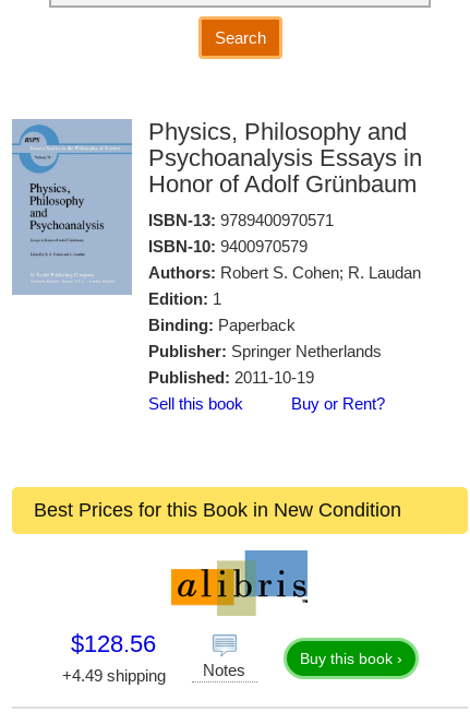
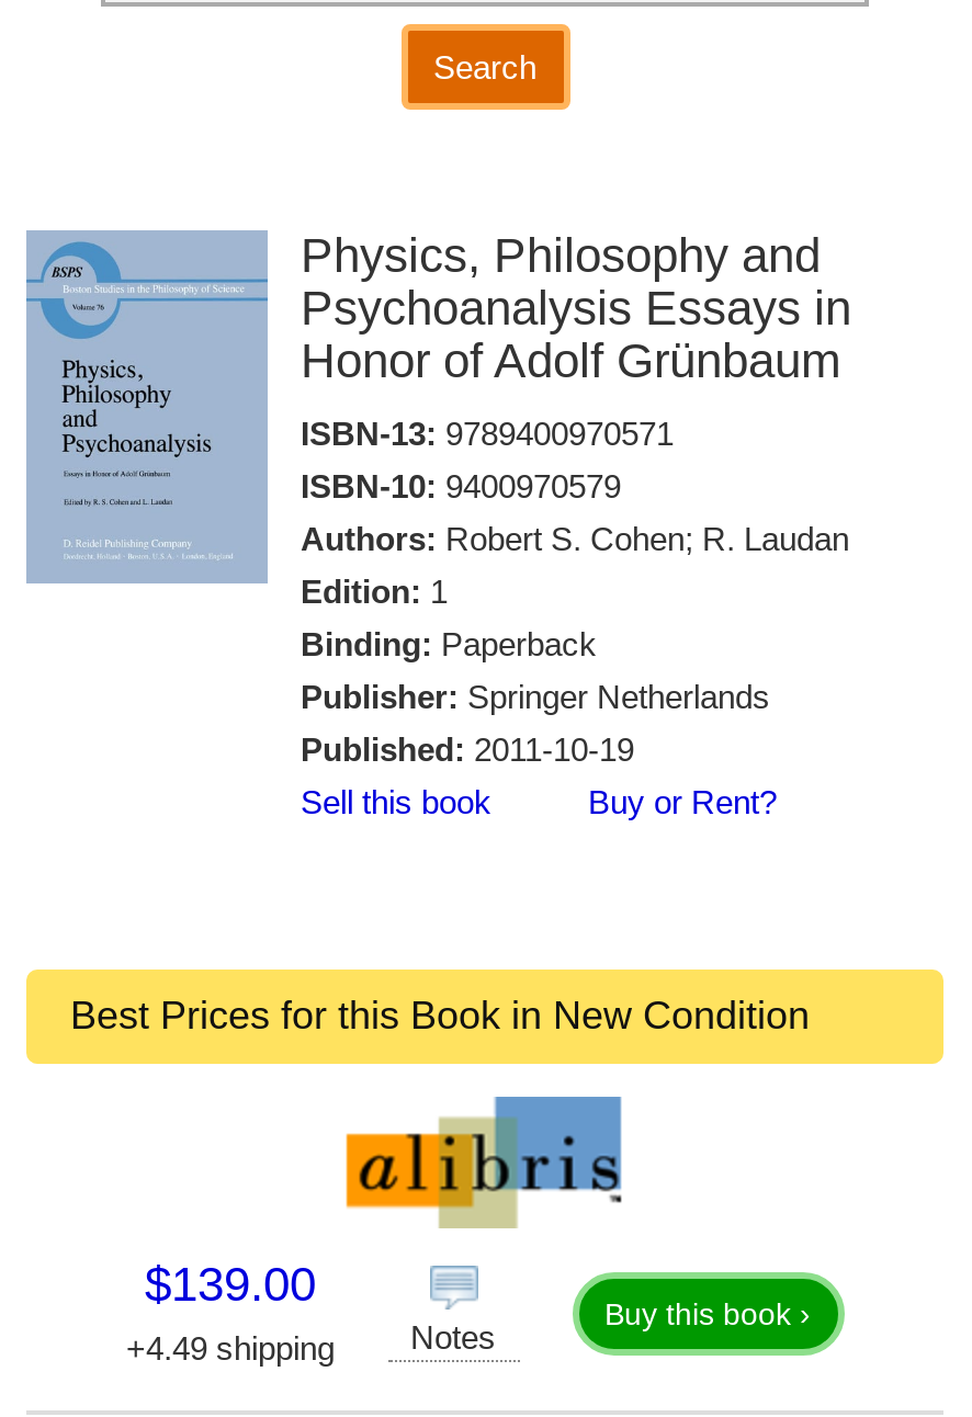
- $128.56
+ $139.00
